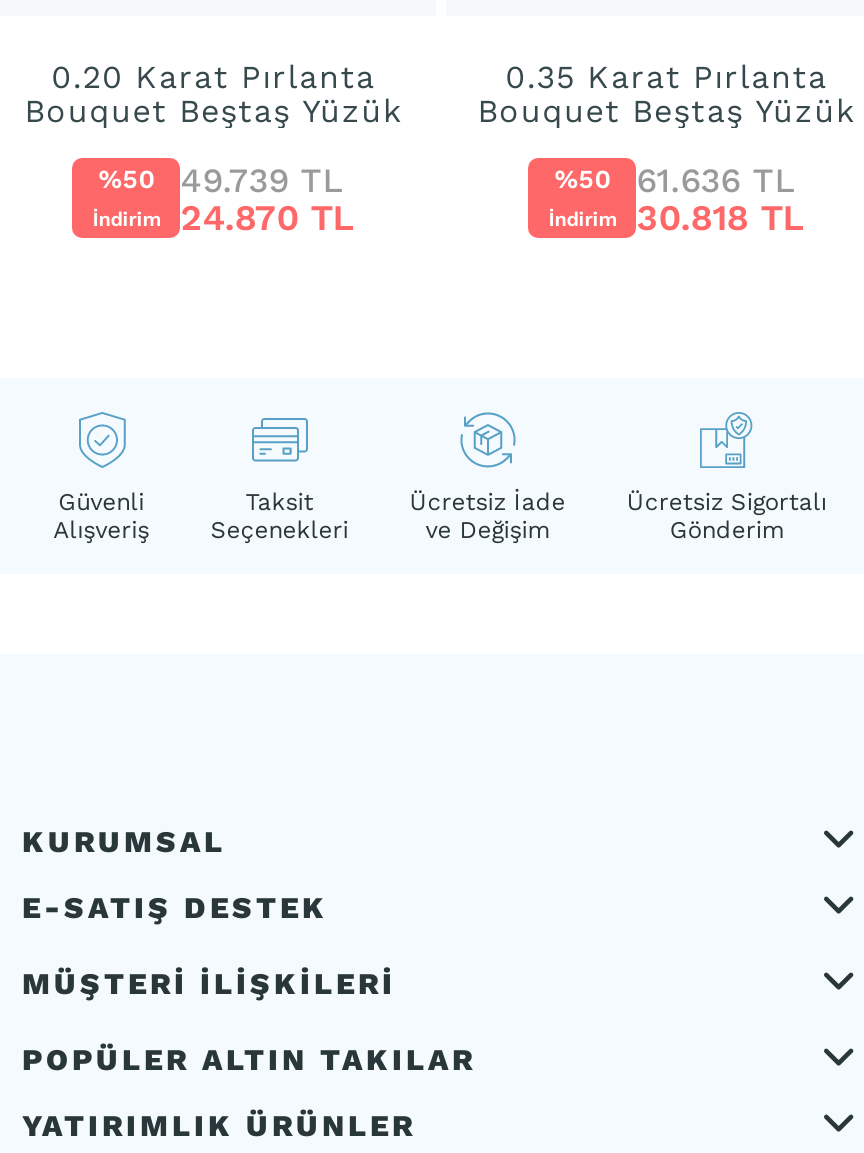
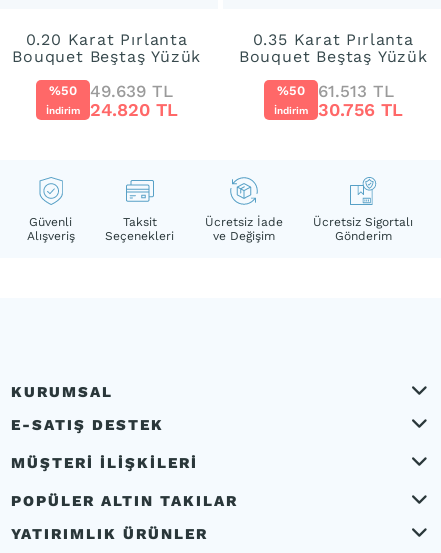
- %50 49.739 TL
+ %50 49.639 TL

- %50 61.636 TL
+ %50 61.513 TL

- İndirim 24.870 TL
+ İndirim 24.820 TL

- İndirim 30.818 TL
+ İndirim 30.756 TL
